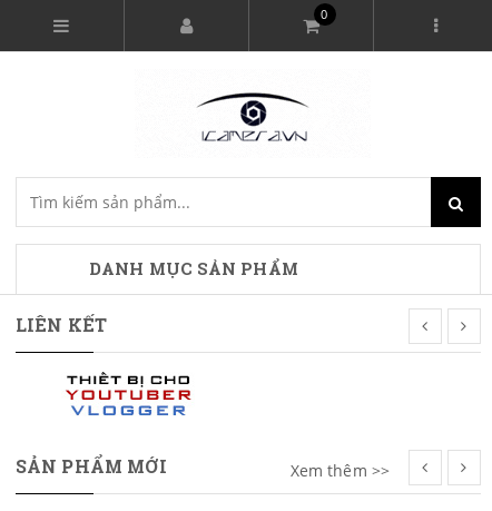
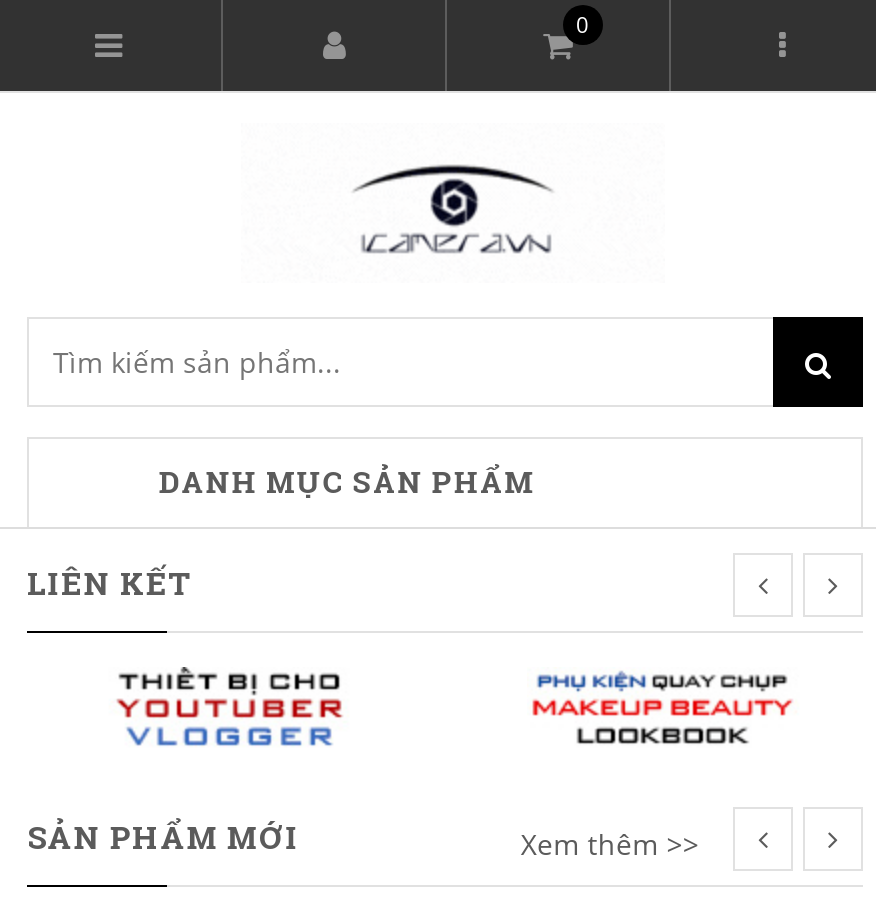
+ [image]
